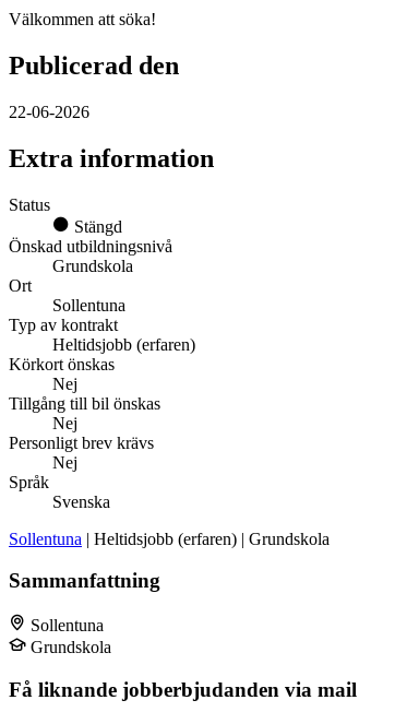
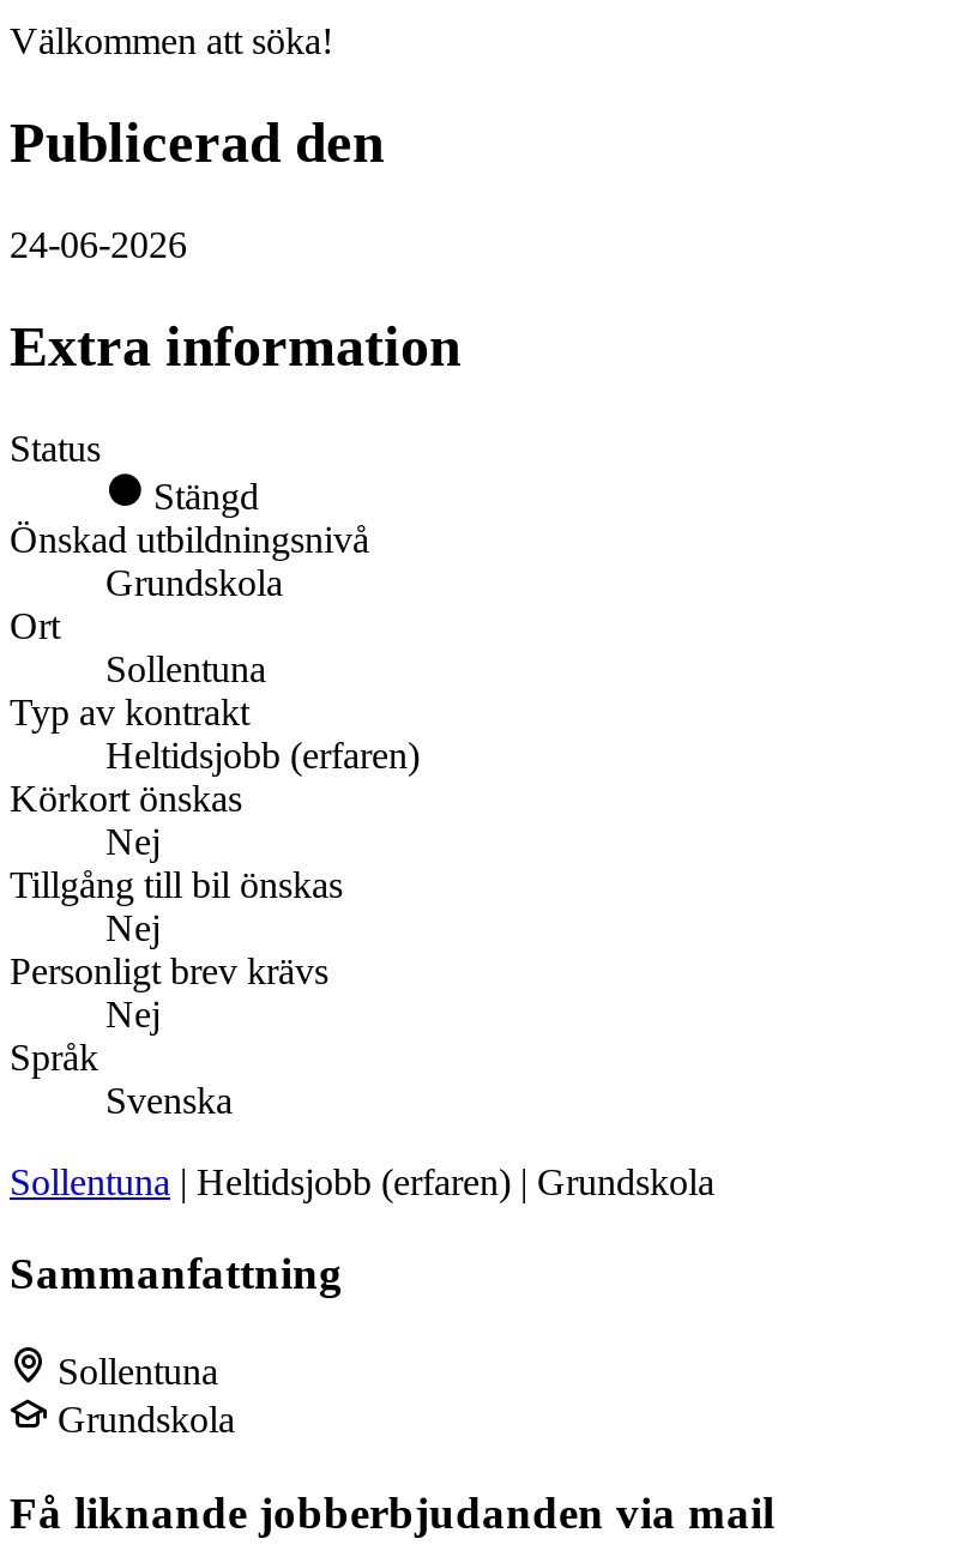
- 22-06-2026
+ 24-06-2026
